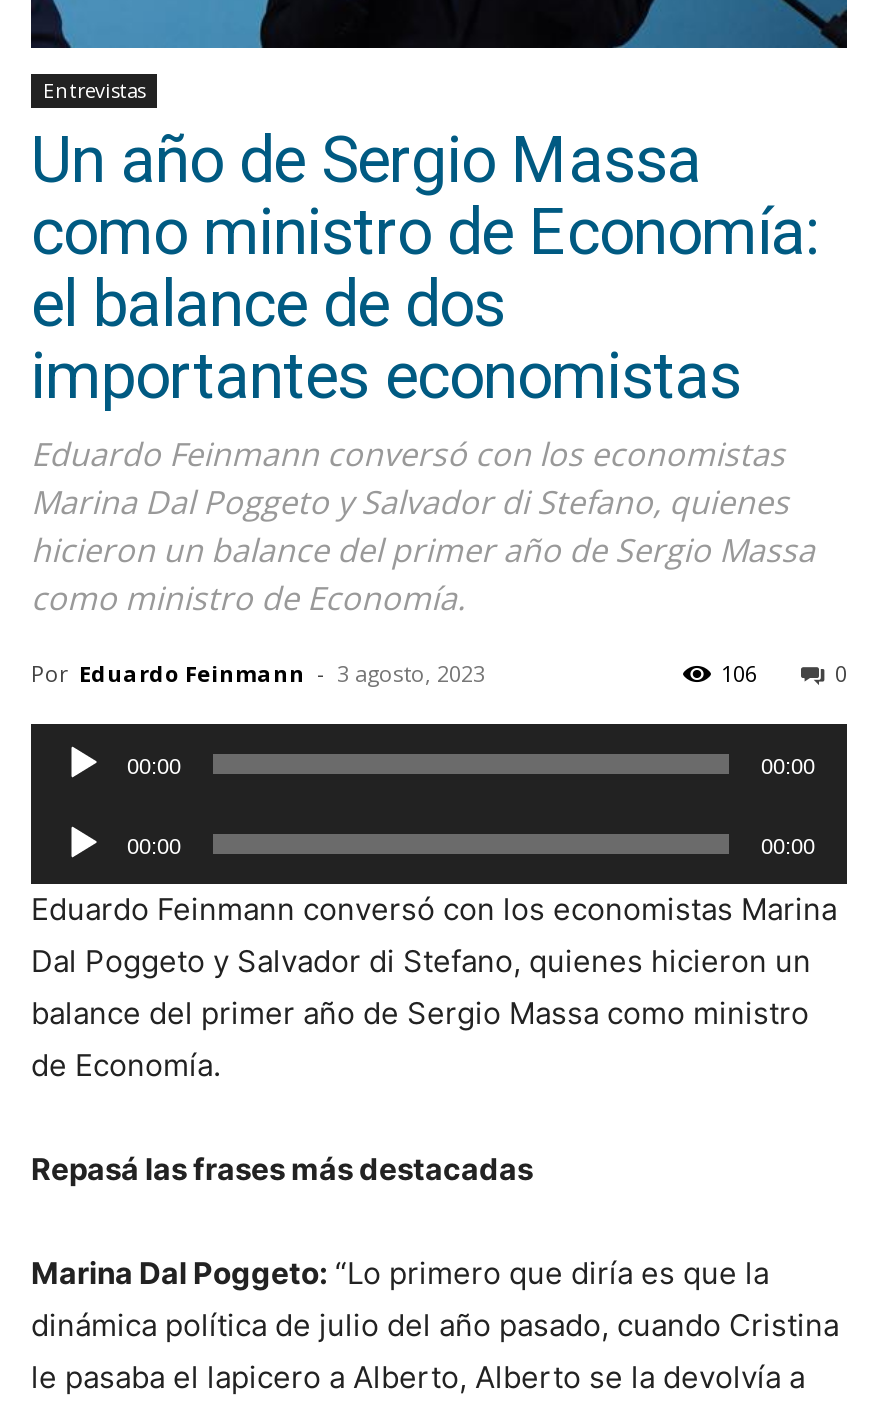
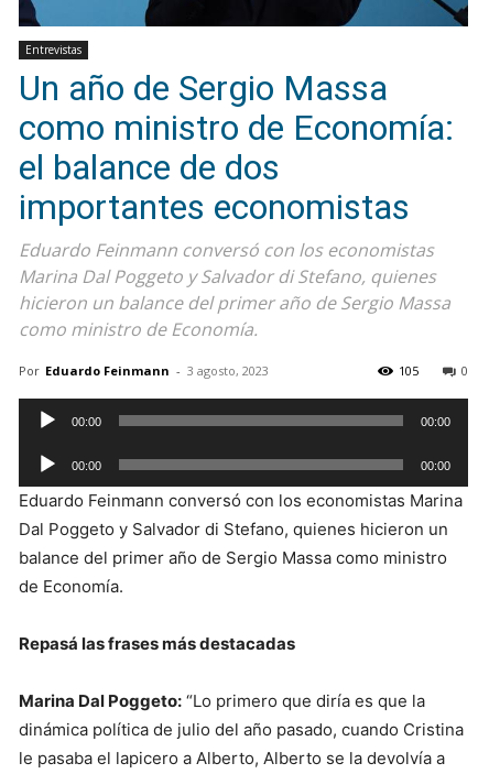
- 106
+ 105
